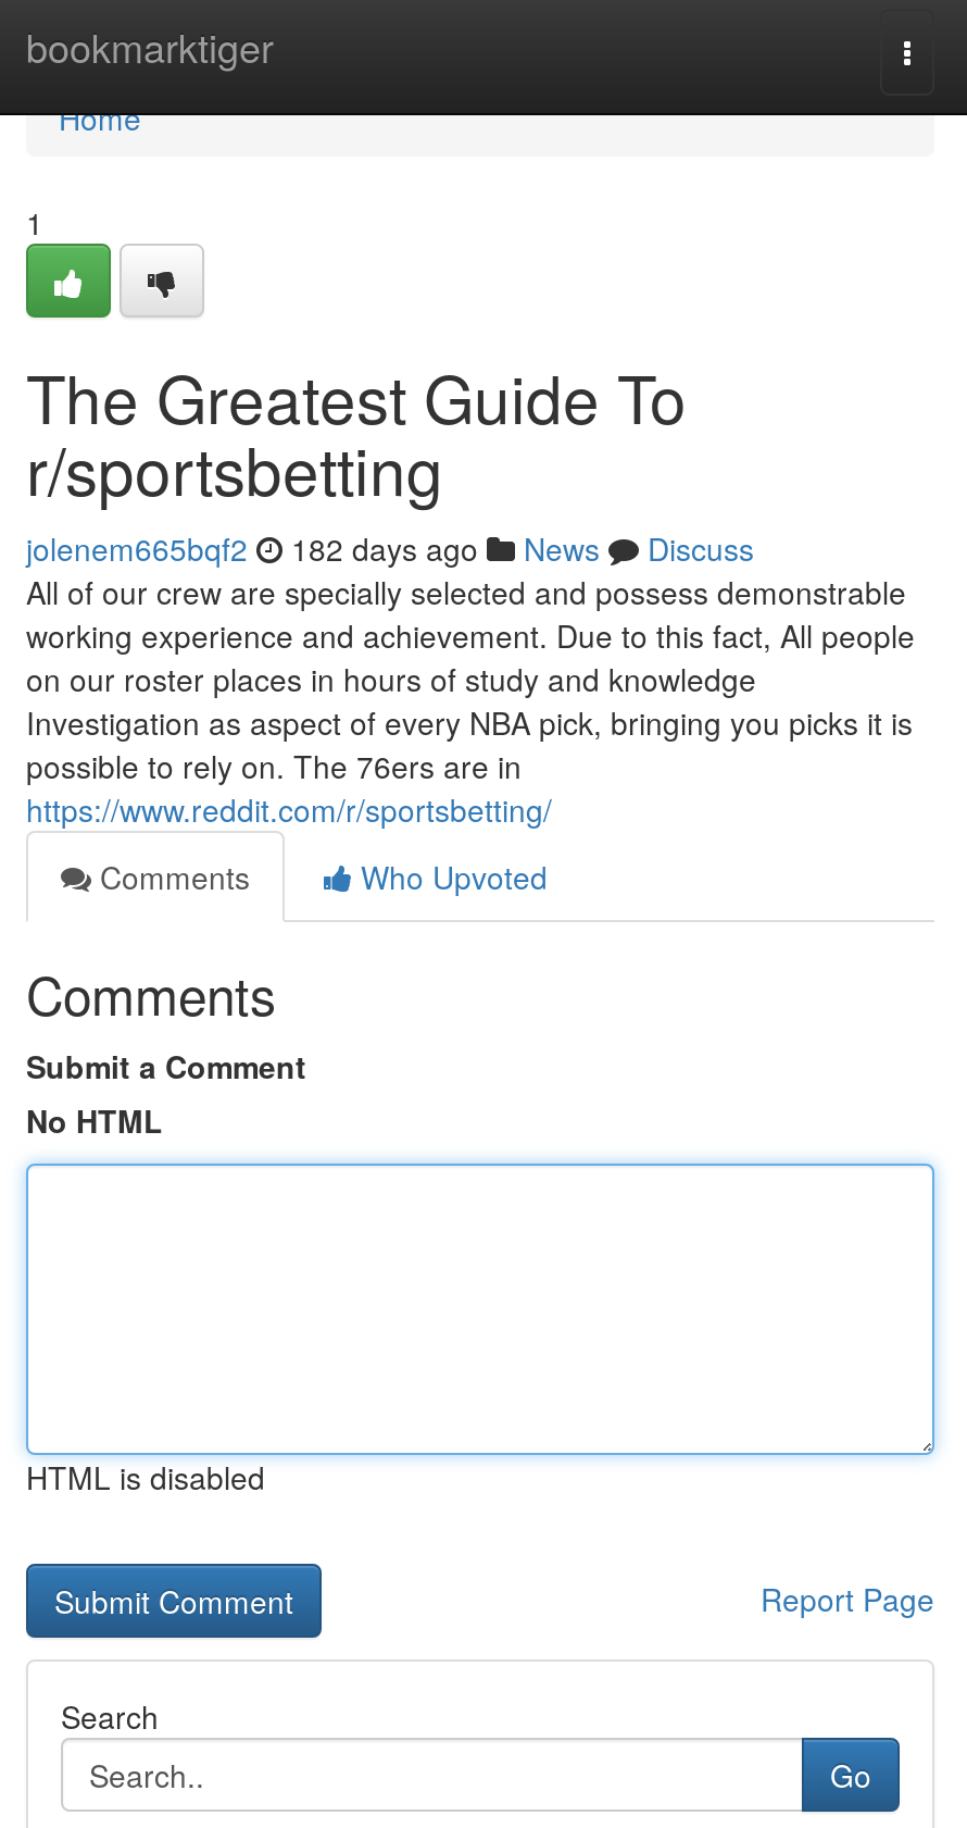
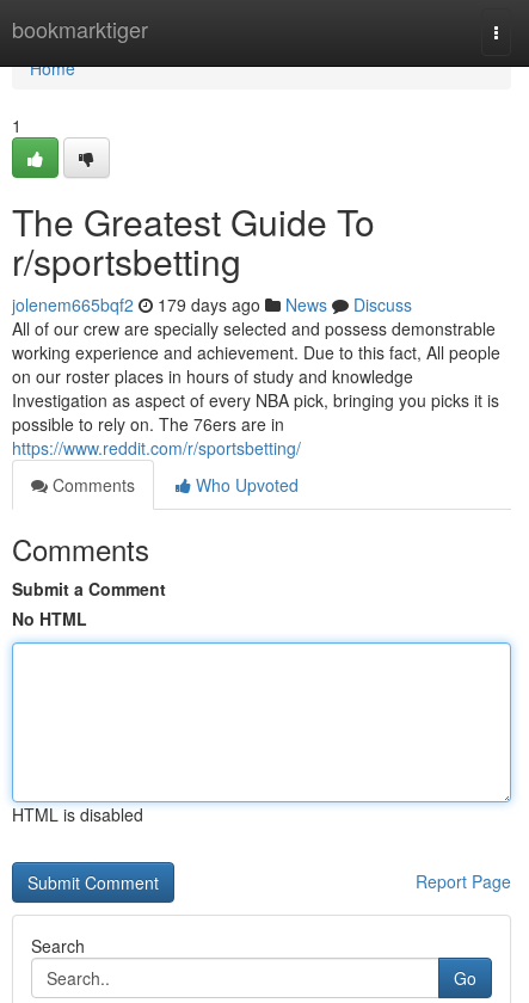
- jolenem665bqf2 182 days ago News Discuss
+ jolenem665bqf2 179 days ago News Discuss
